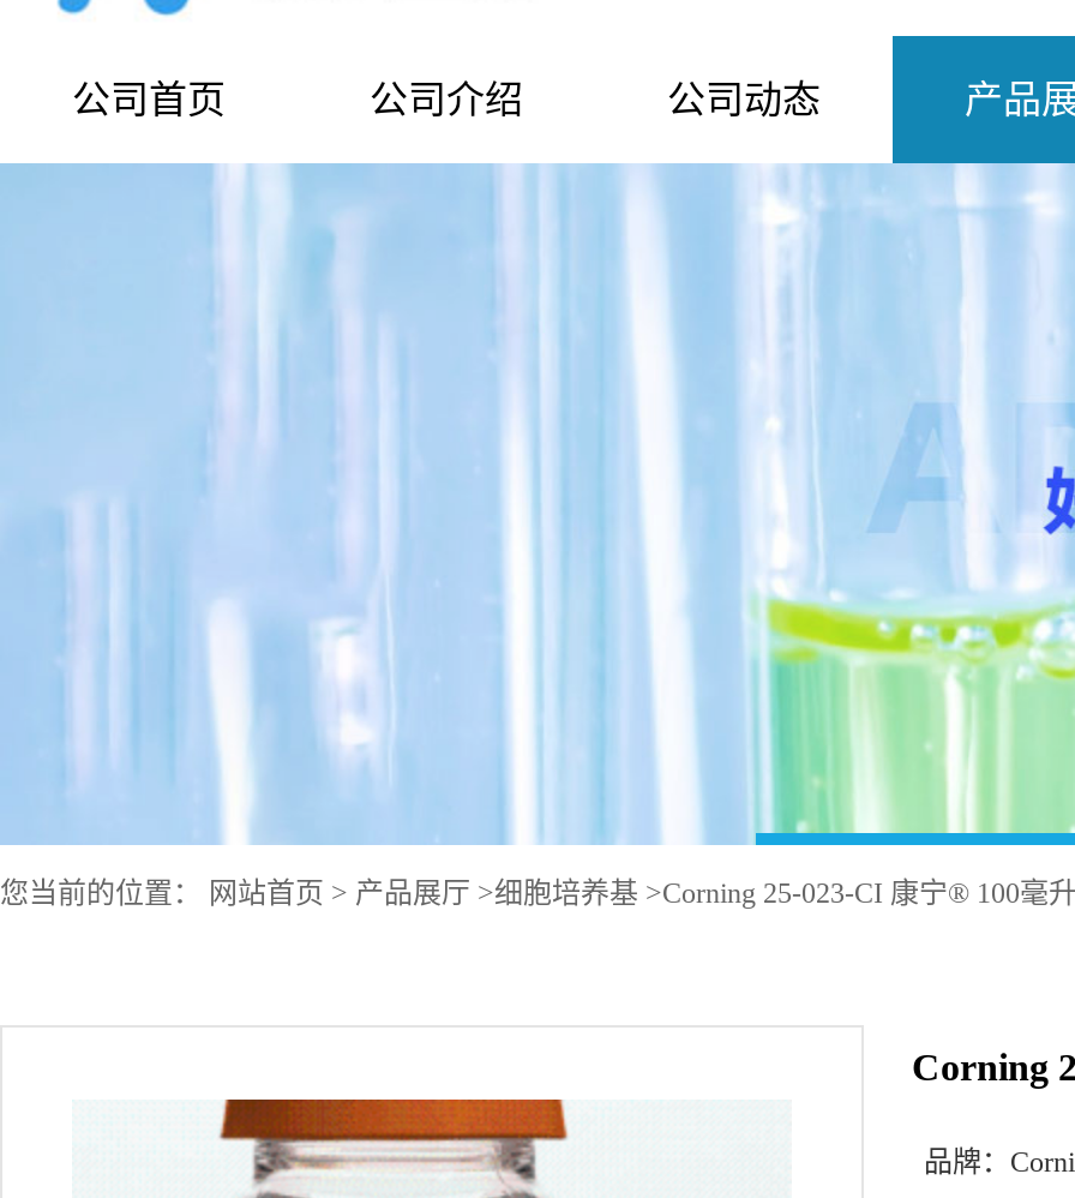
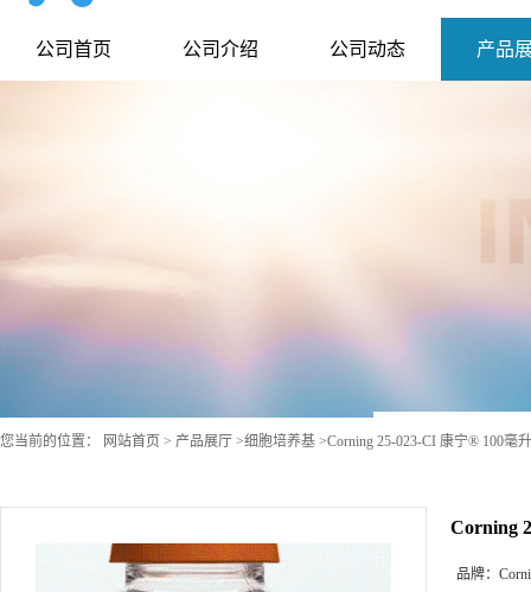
- [image]
+ [image]
